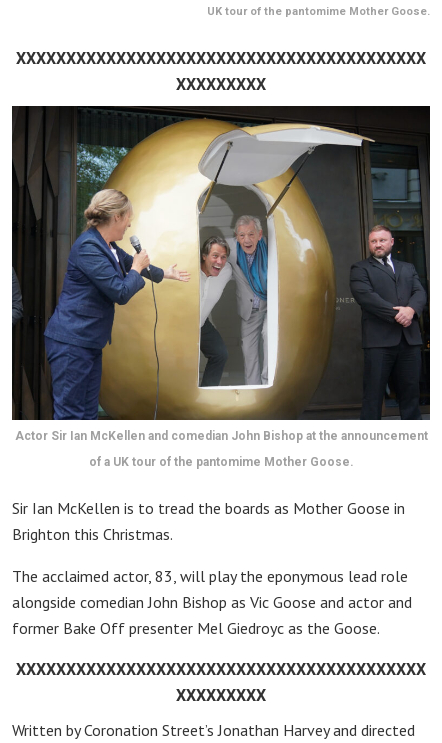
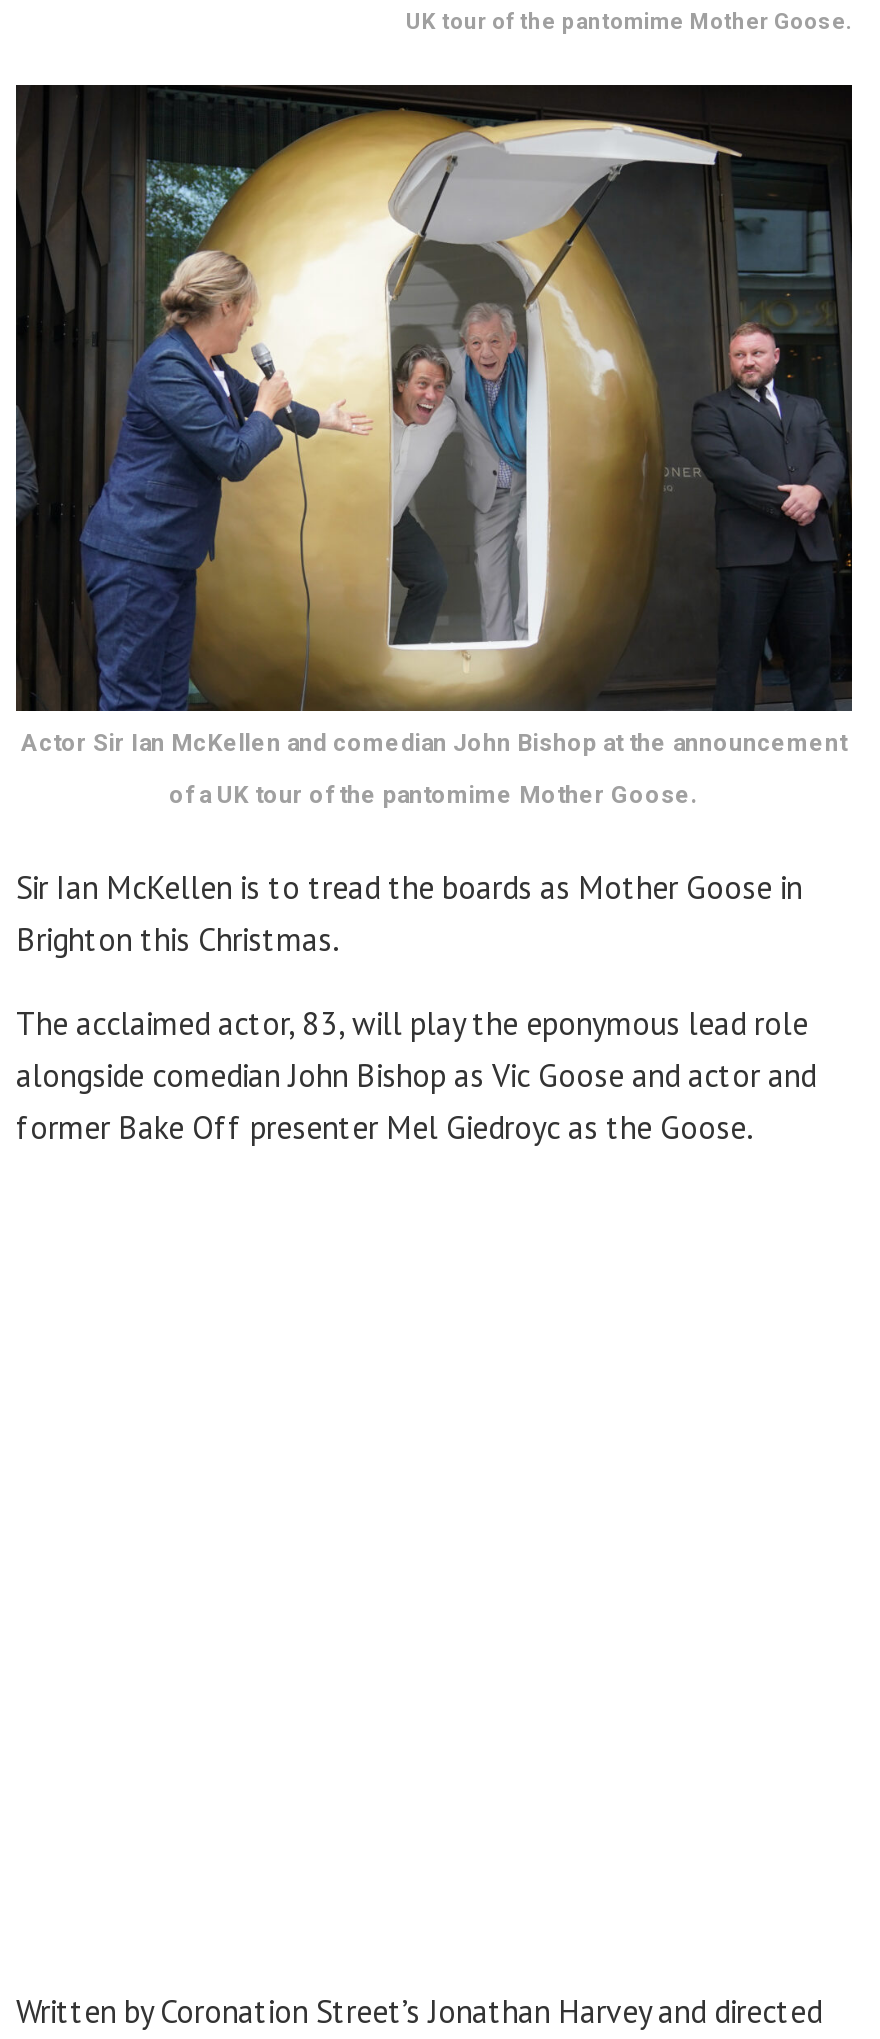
- XXXXXXXXXXXXXXXXXXXXXXXXXXXXXXXXXXXXXXXXX
- XXXXXXXXX

moved up: [image] | Actor Sir Ian McKellen and comedian John Bishop at the announcement | of a UK tour of the pantomime Mother Goose. | Sir Ian McKellen is to tread the boards as Mother Goose in | Brighton this Christmas. | The acclaimed actor, 83, will play the eponymous lead role | alongside comedian John Bishop as Vic Goose and actor and | former Bake Off presenter Mel Giedroyc as the Goose.

- XXXXXXXXXXXXXXXXXXXXXXXXXXXXXXXXXXXXXXXXX
- XXXXXXXXX
